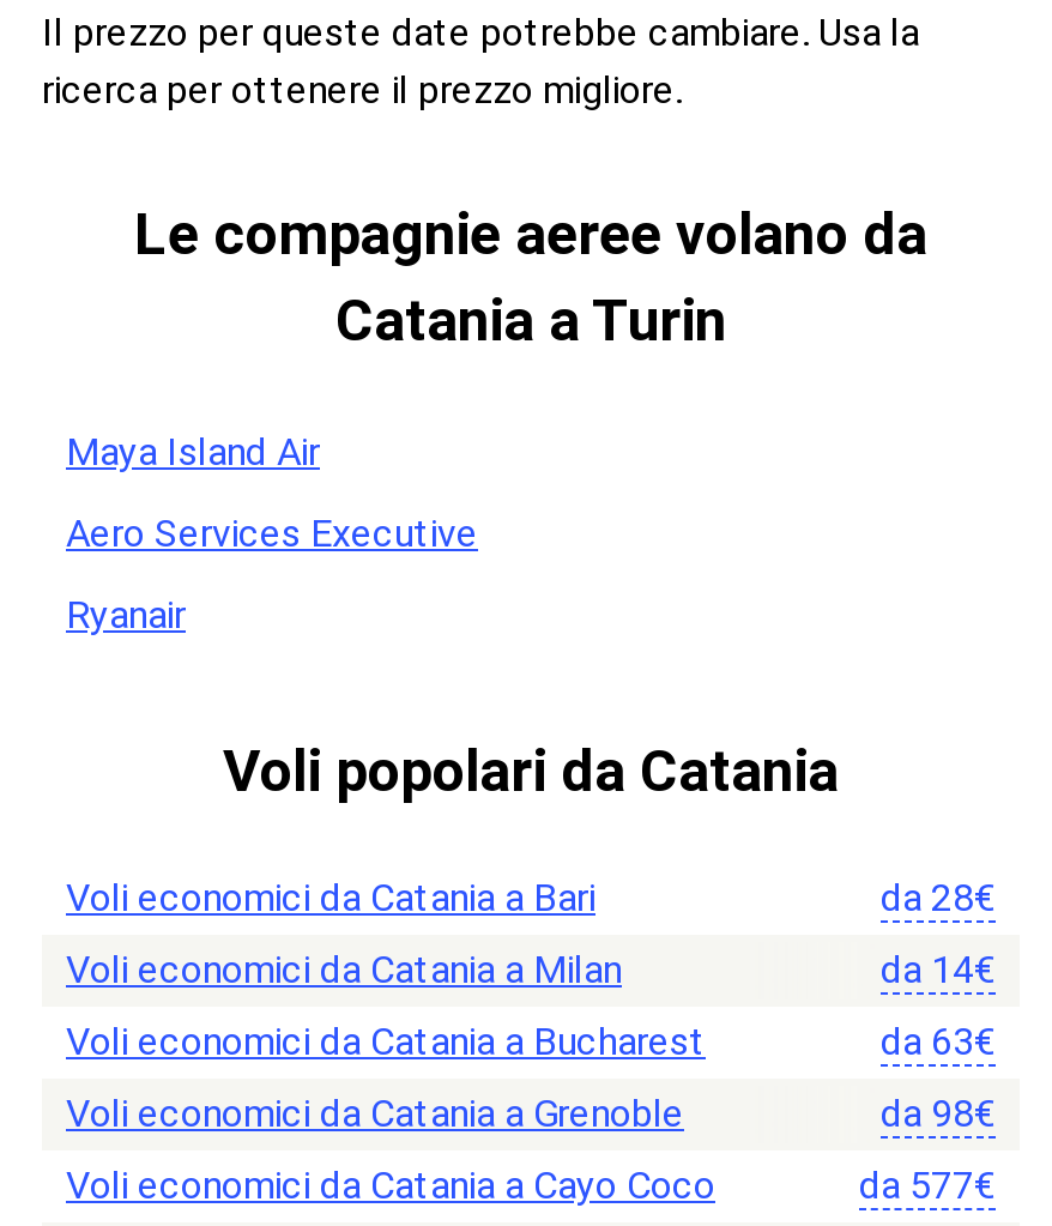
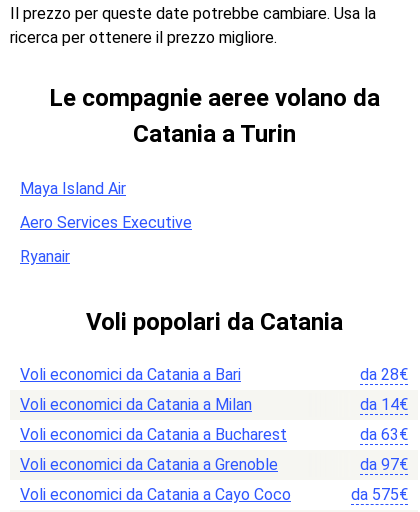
- da 98€
+ da 97€

- da 577€
+ da 575€
